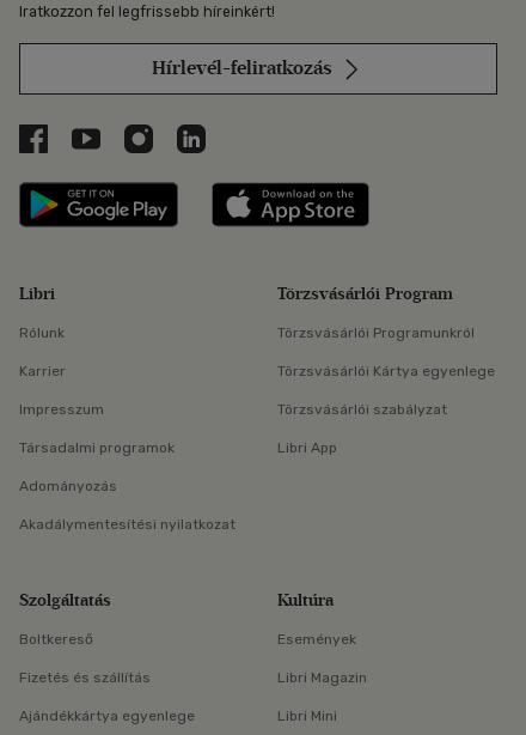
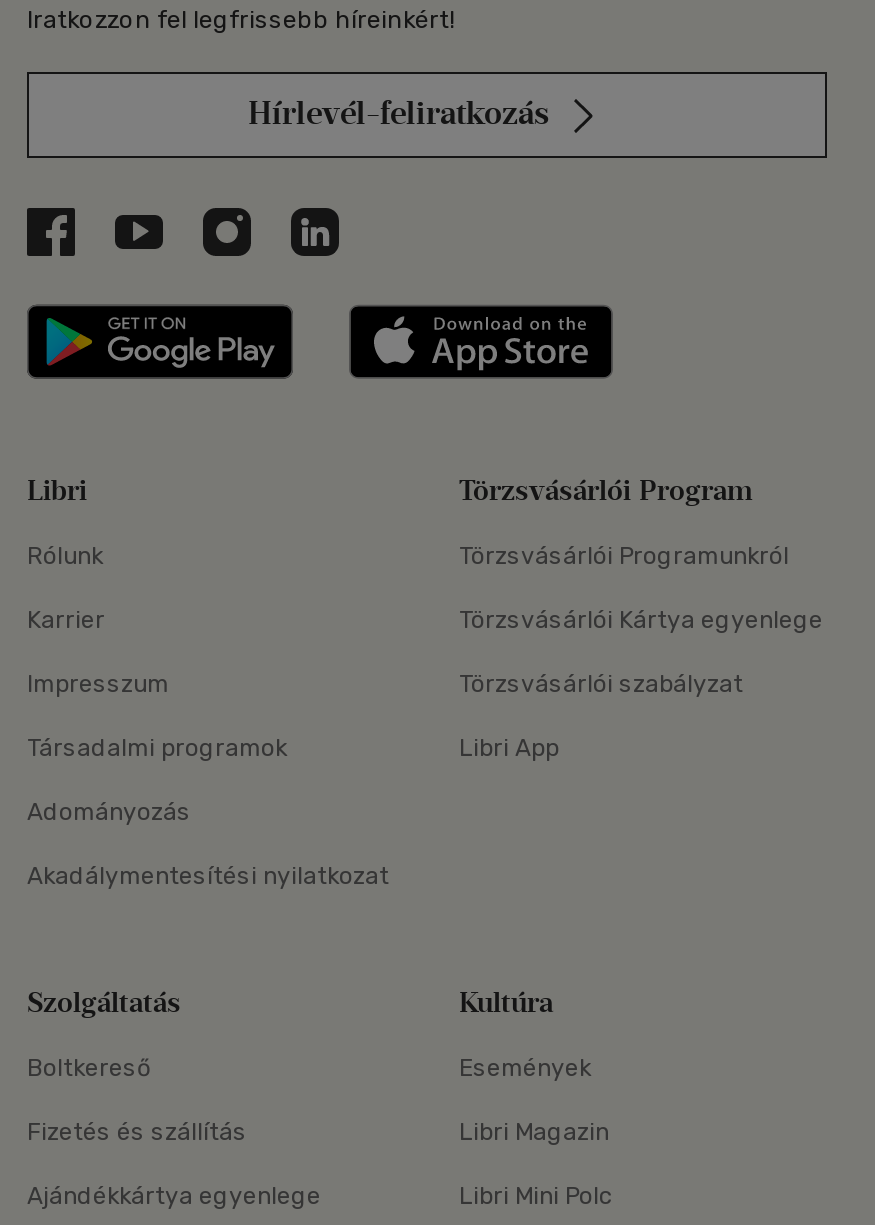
- Libri Mini
+ Libri Mini Polc
